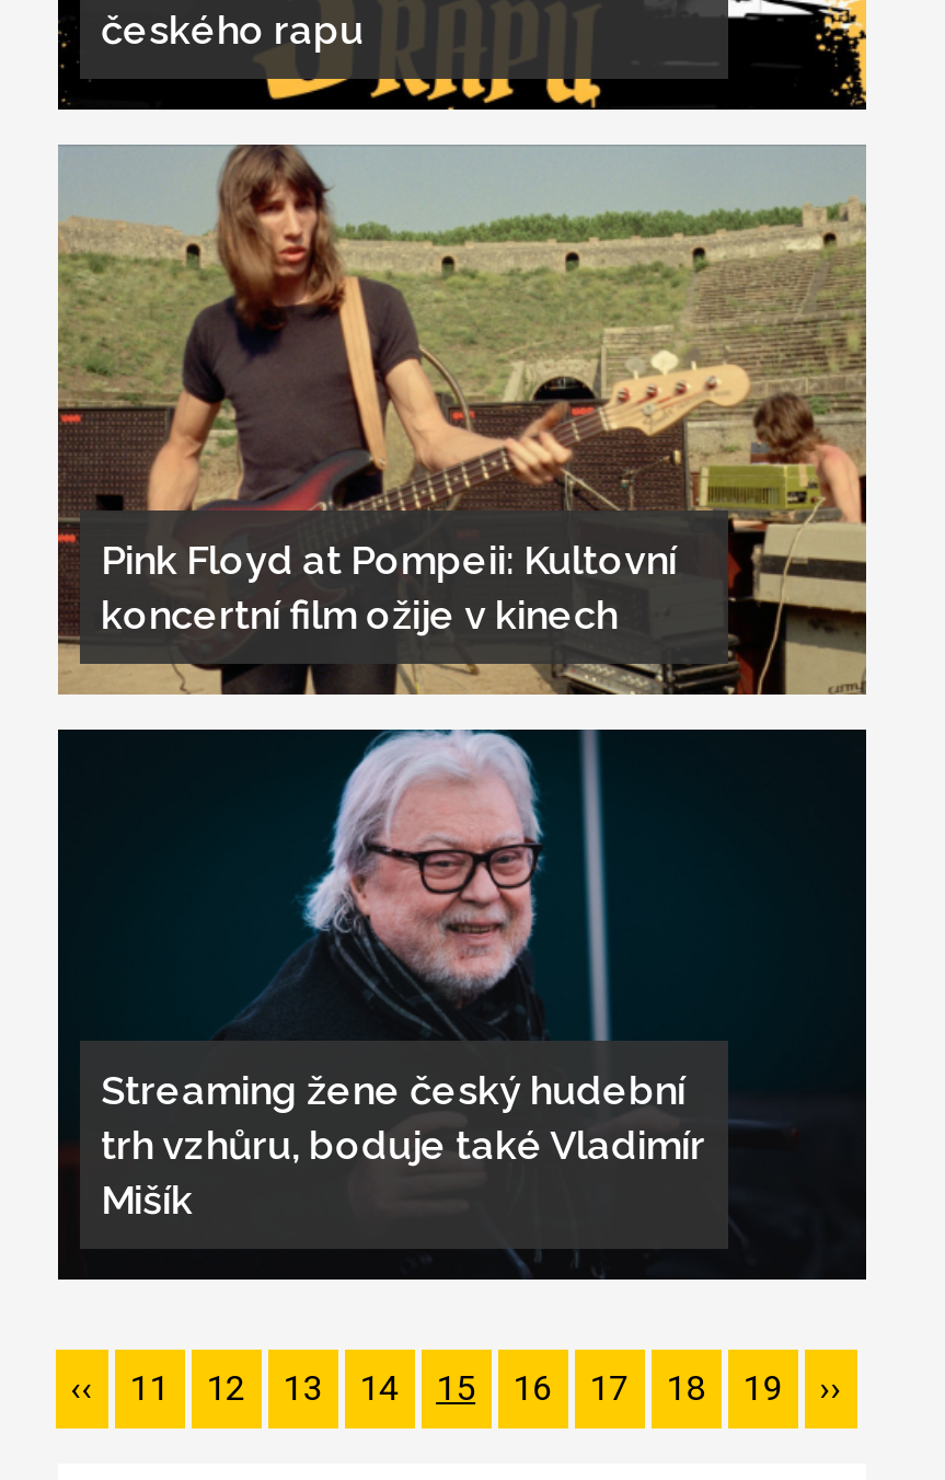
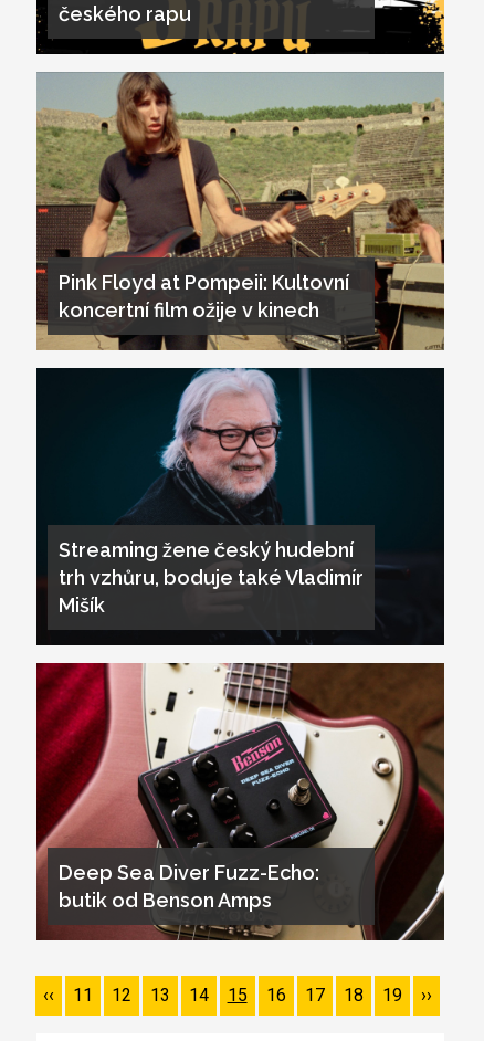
+ [image]
+ Deep Sea Diver Fuzz-Echo:
+ butik od Benson Amps
